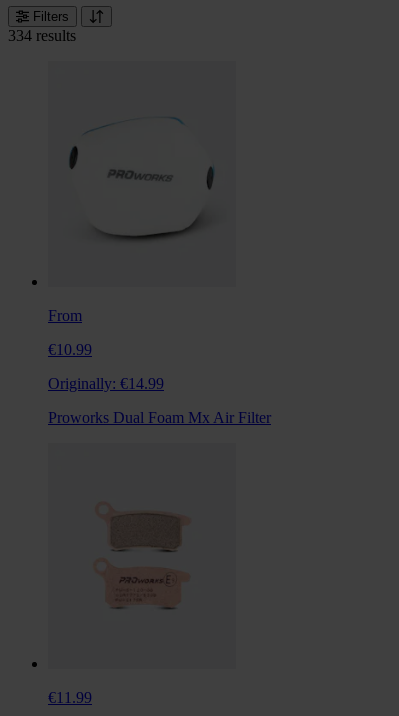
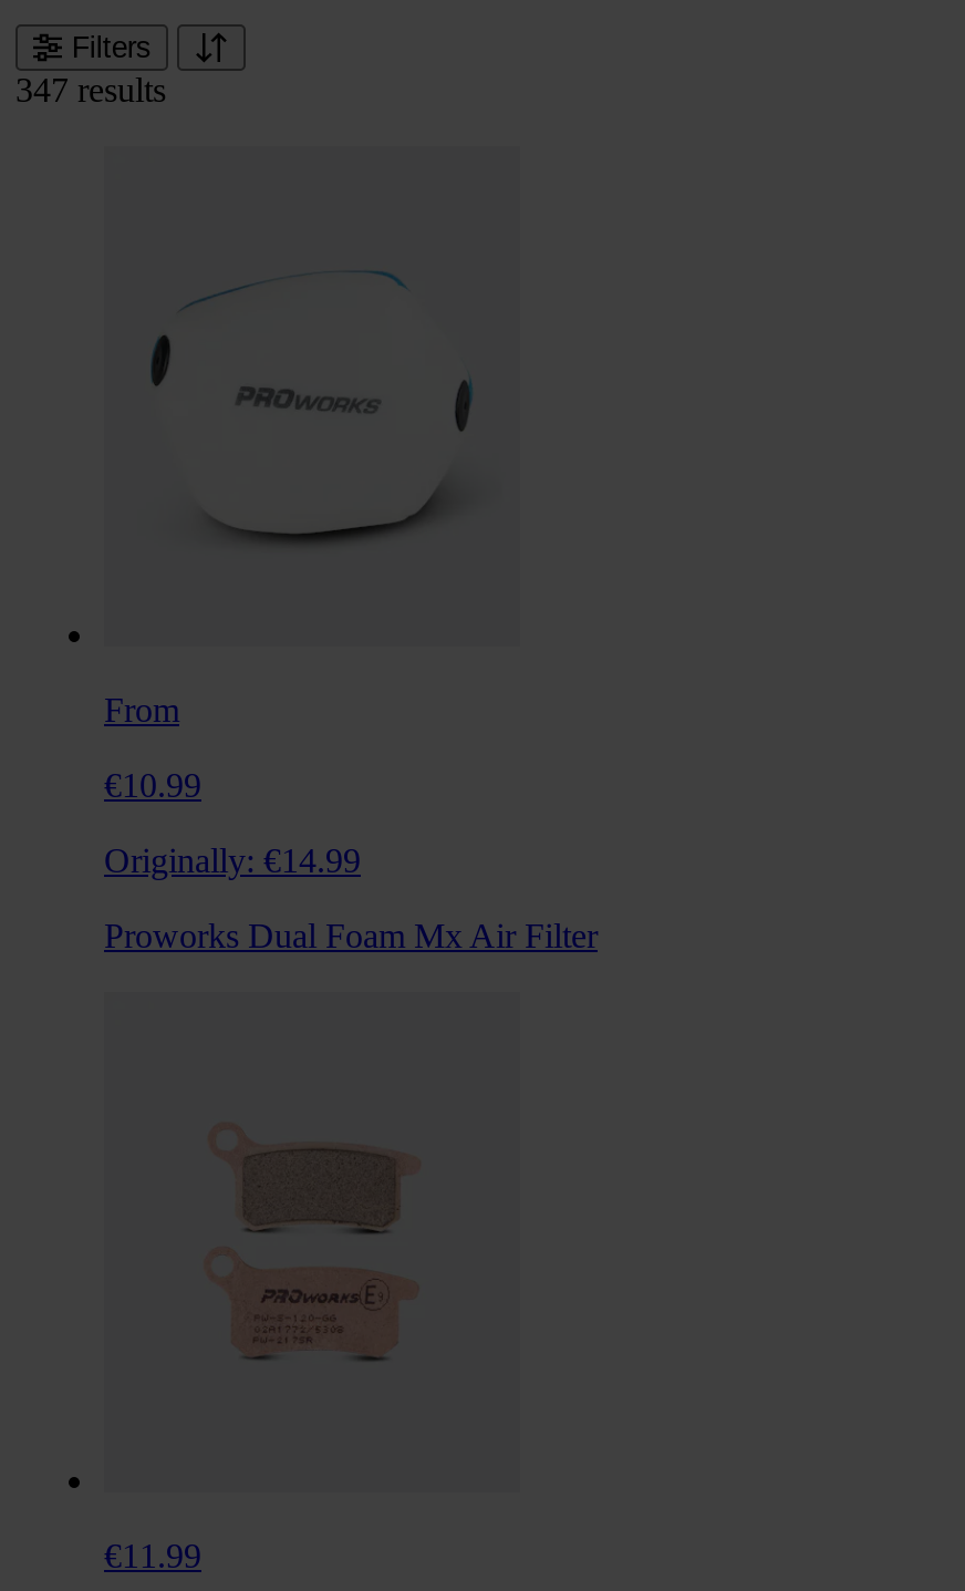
- 334 results
+ 347 results
